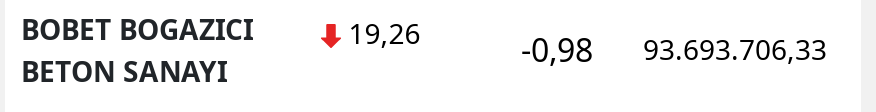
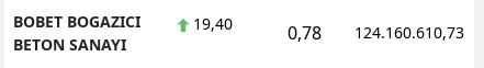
- 19,26
+ 19,40

- -0,98
+ 0,78

- 93.693.706,33
+ 124.160.610,73
